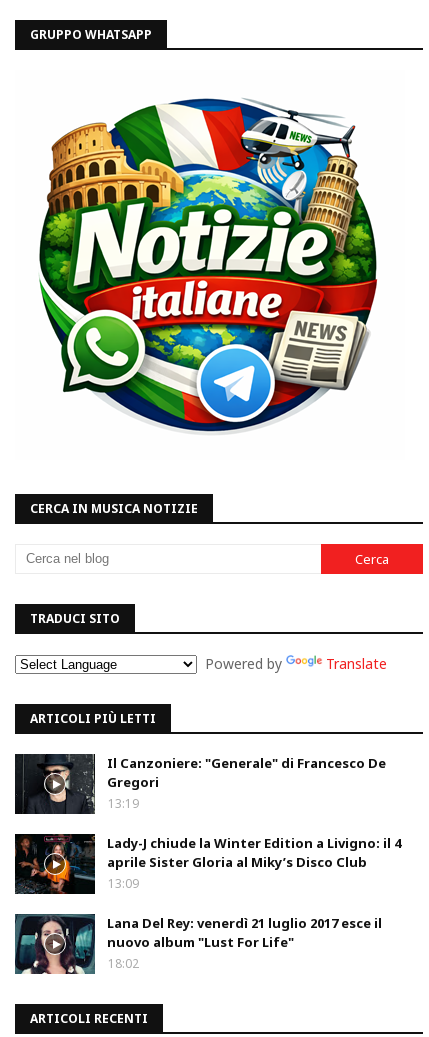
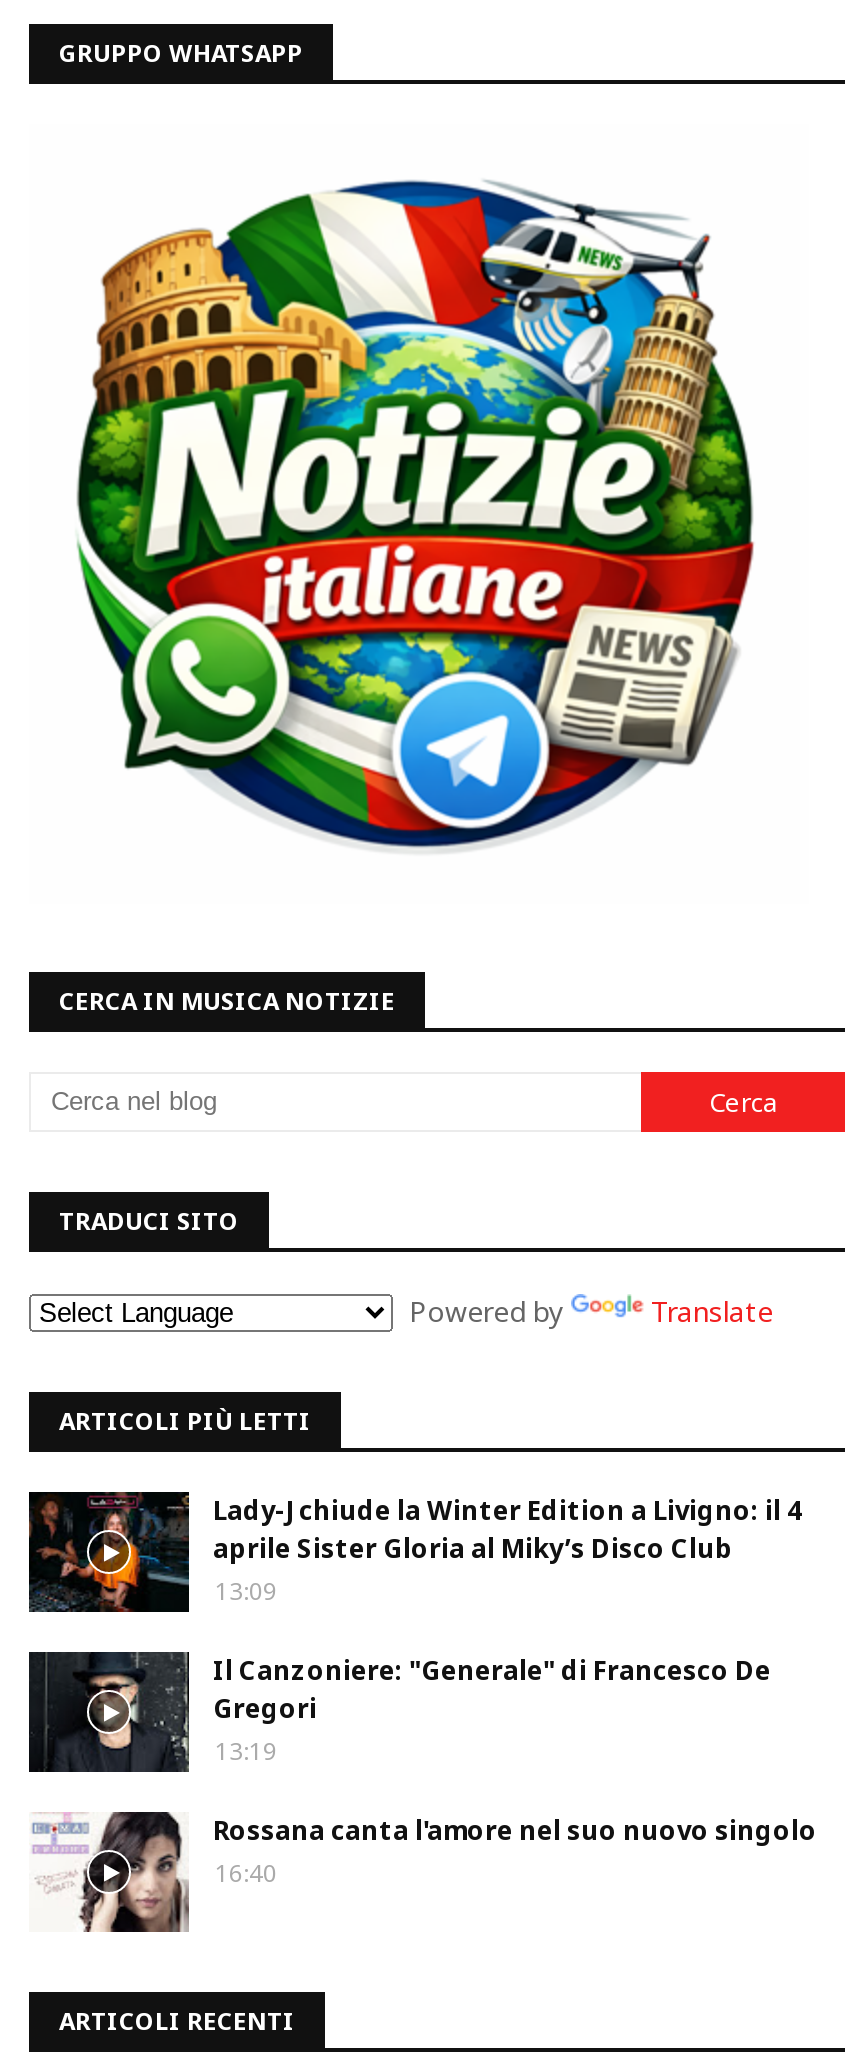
moved down: [image] | Il Canzoniere: "Generale" di Francesco De | Gregori | 13:19

moved up: [image] | Lady-J chiude la Winter Edition a Livigno: il 4 | aprile Sister Gloria al Miky’s Disco Club | 13:09

- [image]
- Lana Del Rey: venerdì 21 luglio 2017 esce il
- nuovo album "Lust For Life"
- 18:02
+ [image]
+ Rossana canta l'amore nel suo nuovo singolo
+ 16:40
